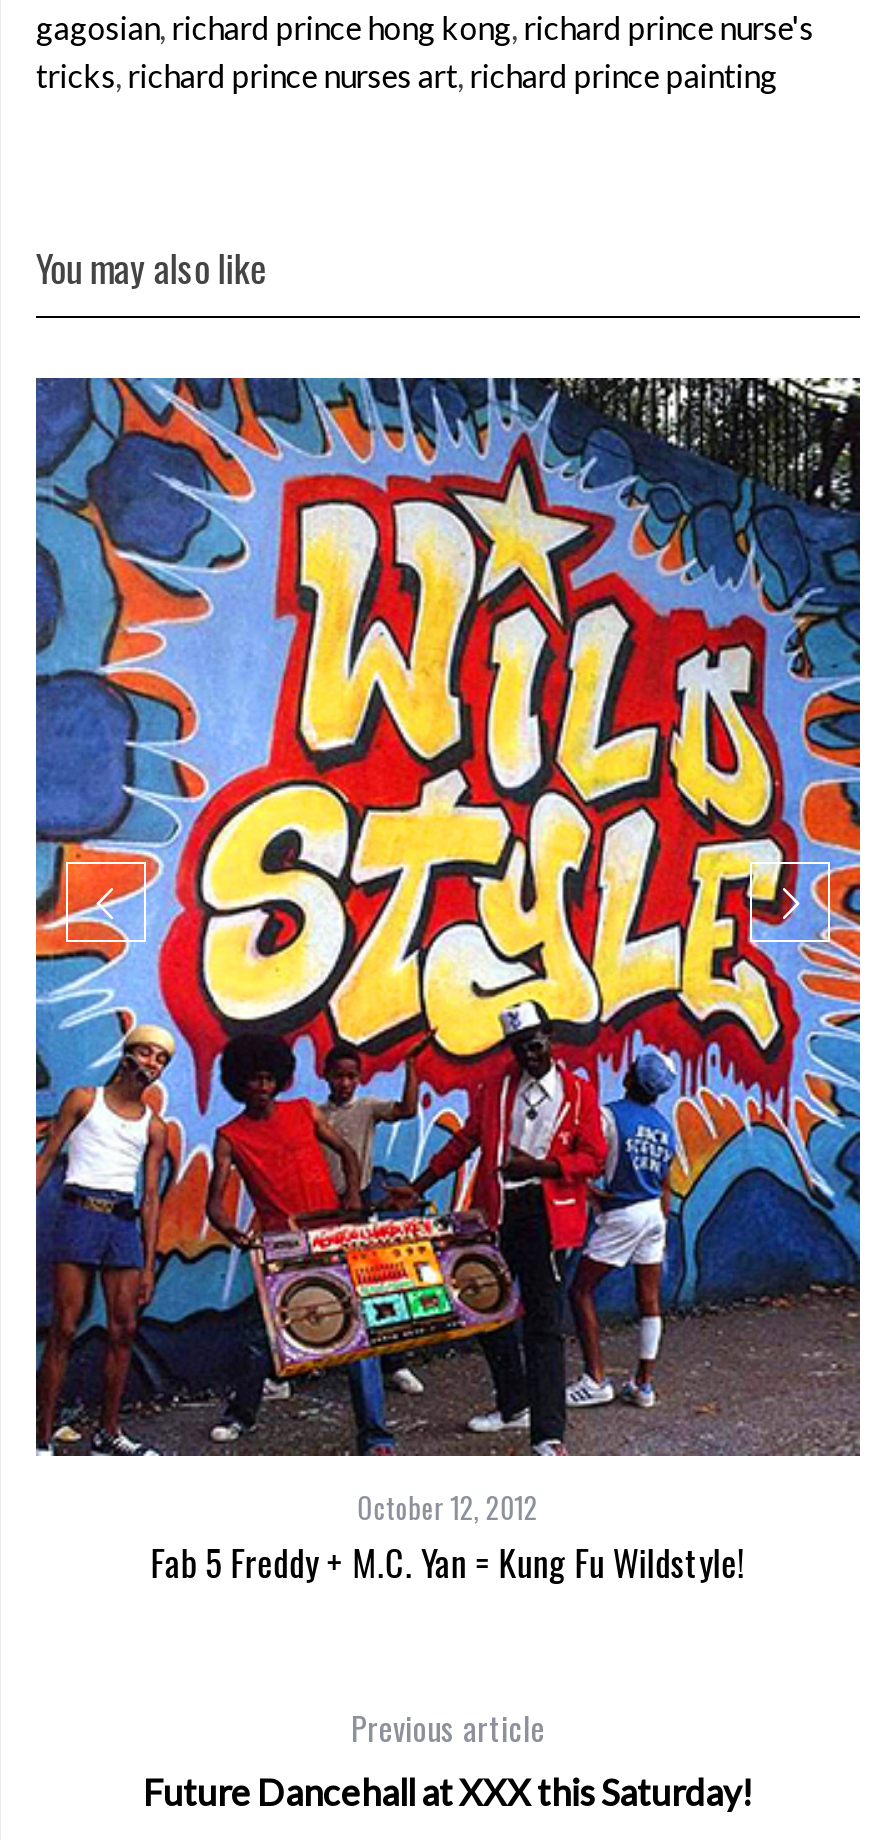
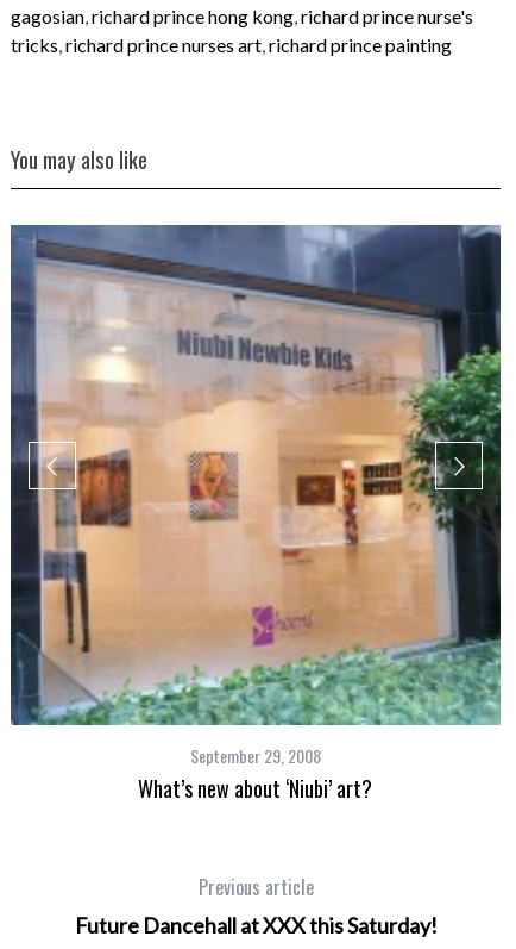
- [image]
- October 12, 2012
- Fab 5 Freddy + M.C. Yan = Kung Fu Wildstyle!
+ [image]
+ September 29, 2008
+ What’s new about ‘Niubi’ art?
